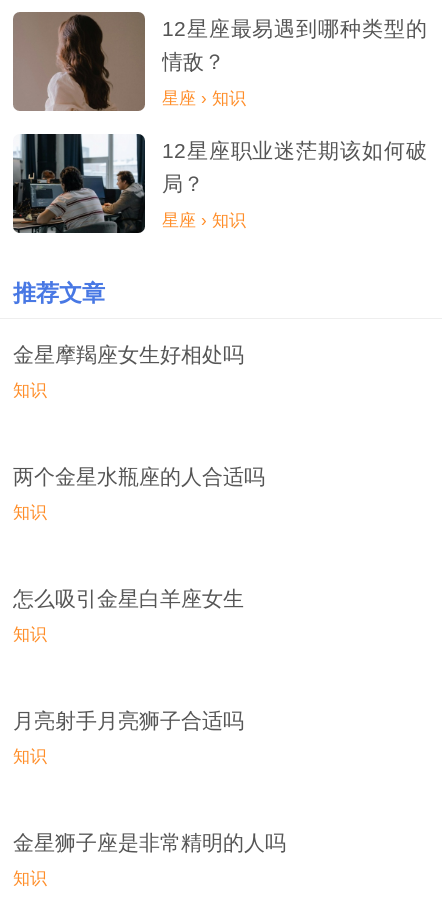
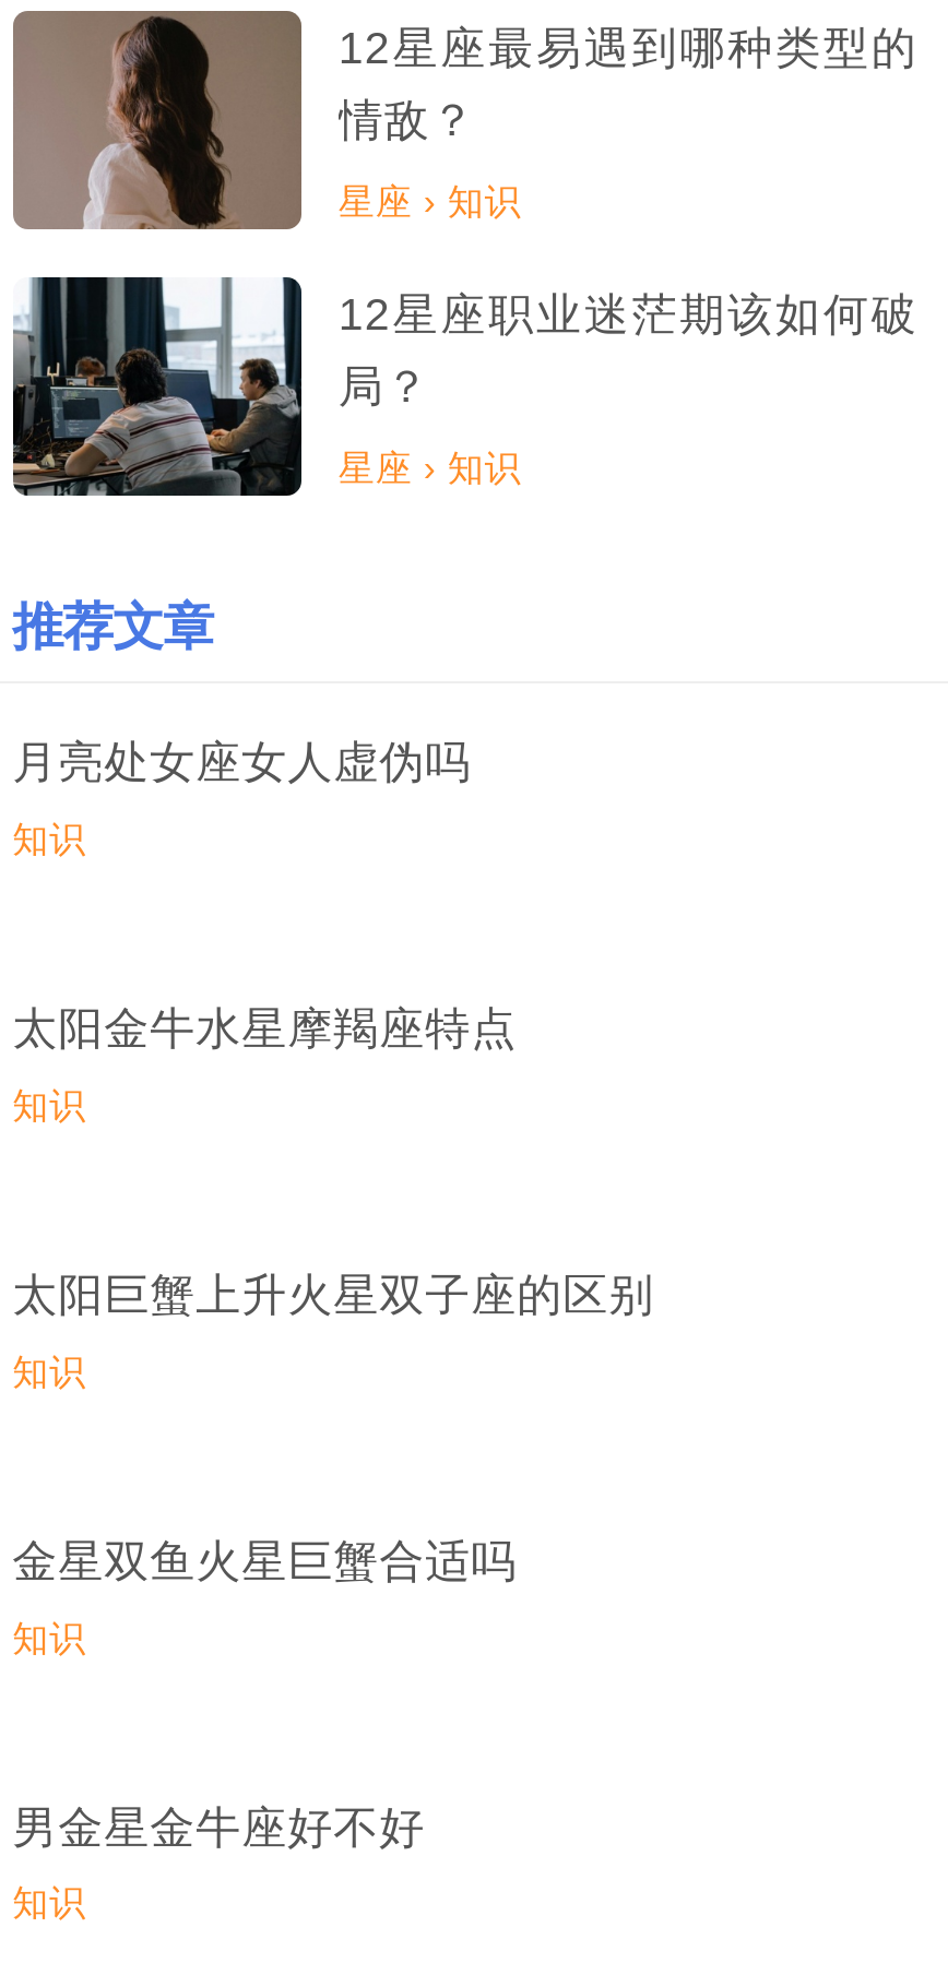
- 金星摩羯座女生好相处吗
+ 月亮处女座女人虚伪吗

- 两个金星水瓶座的人合适吗
+ 太阳金牛水星摩羯座特点

- 怎么吸引金星白羊座女生
+ 太阳巨蟹上升火星双子座的区别

- 月亮射手月亮狮子合适吗
+ 金星双鱼火星巨蟹合适吗

- 金星狮子座是非常精明的人吗
+ 男金星金牛座好不好
